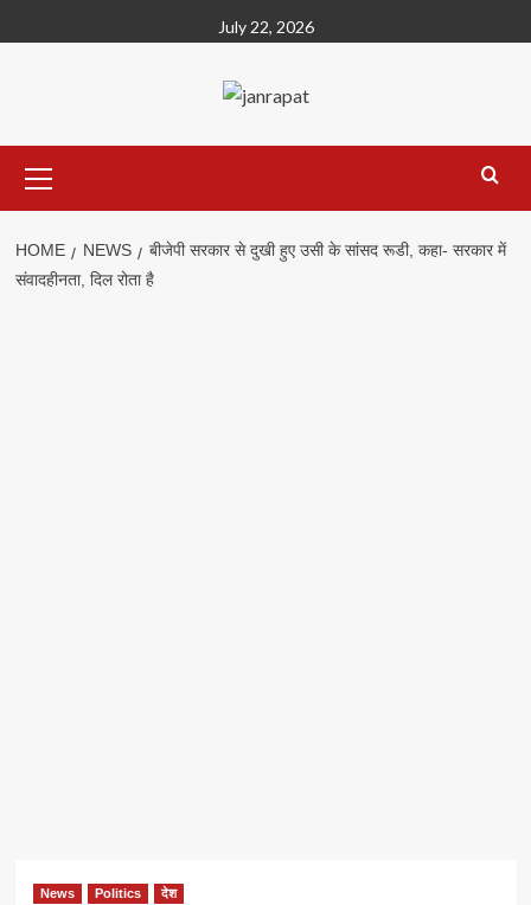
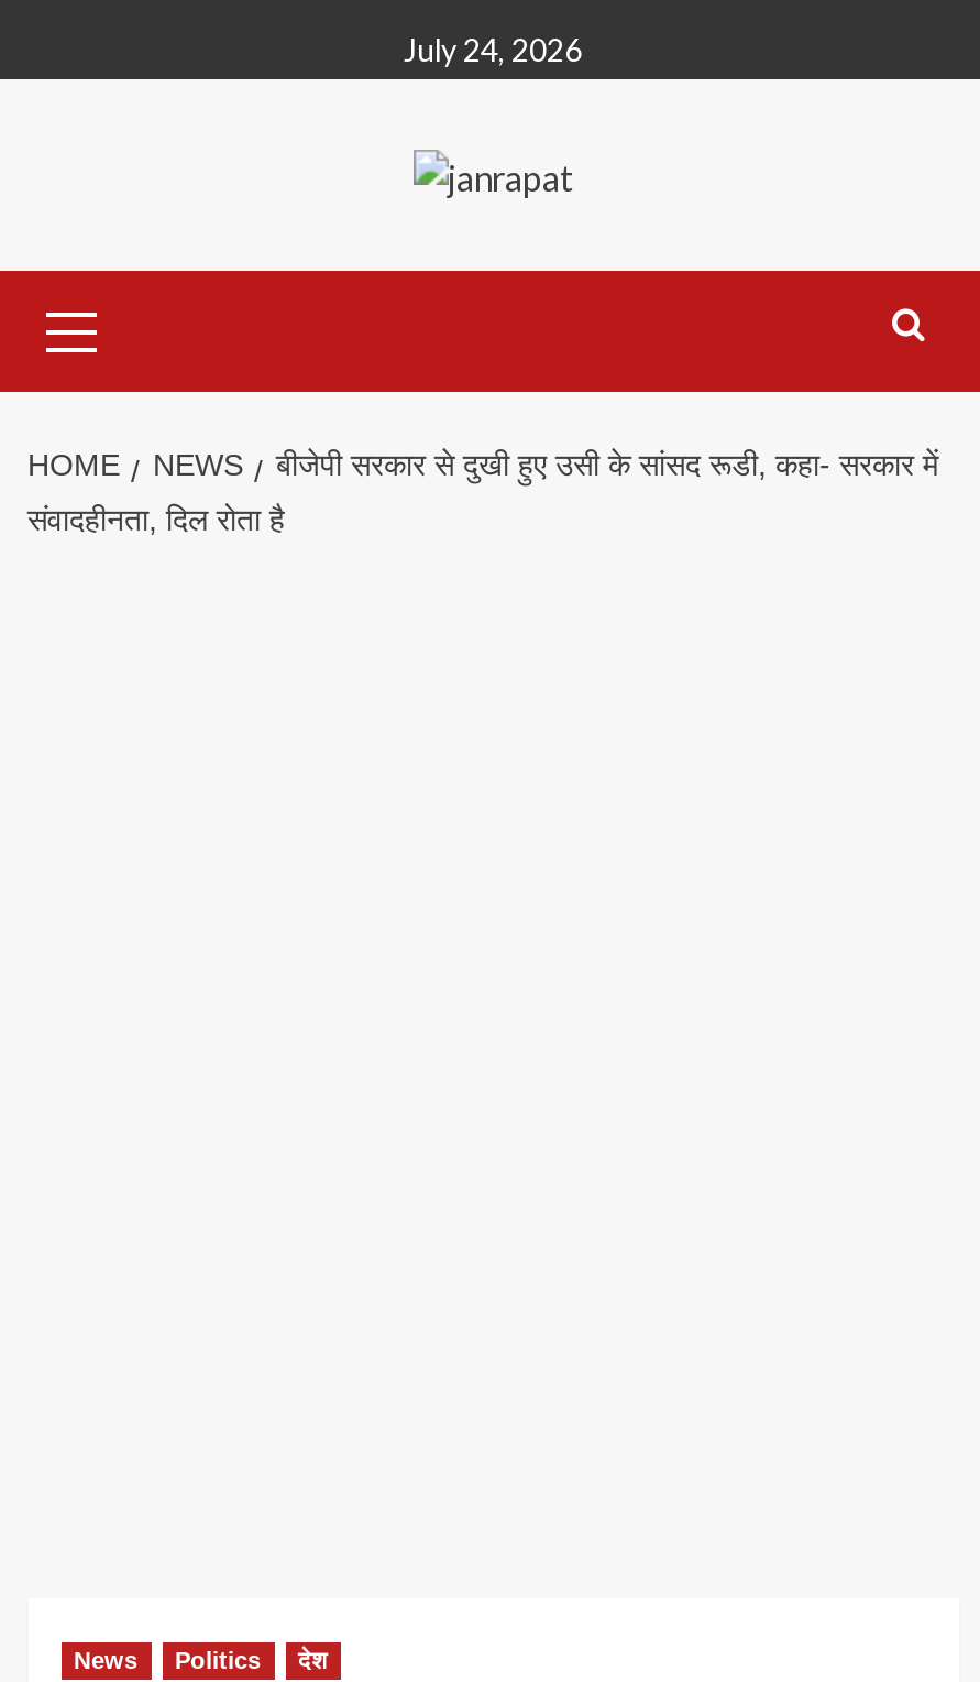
- July 22, 2026
+ July 24, 2026
